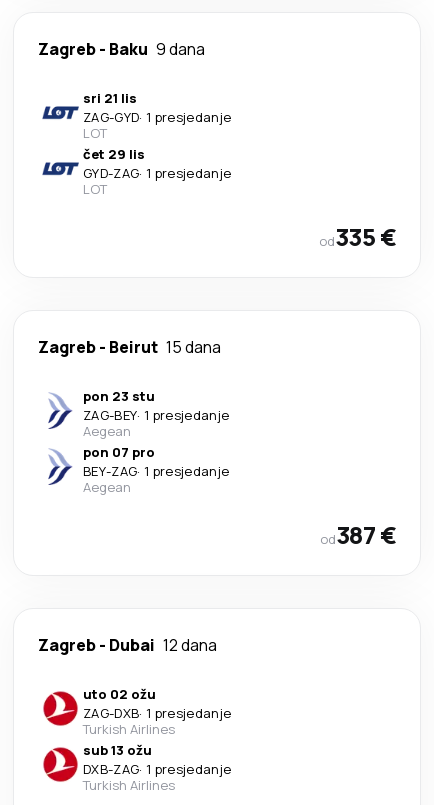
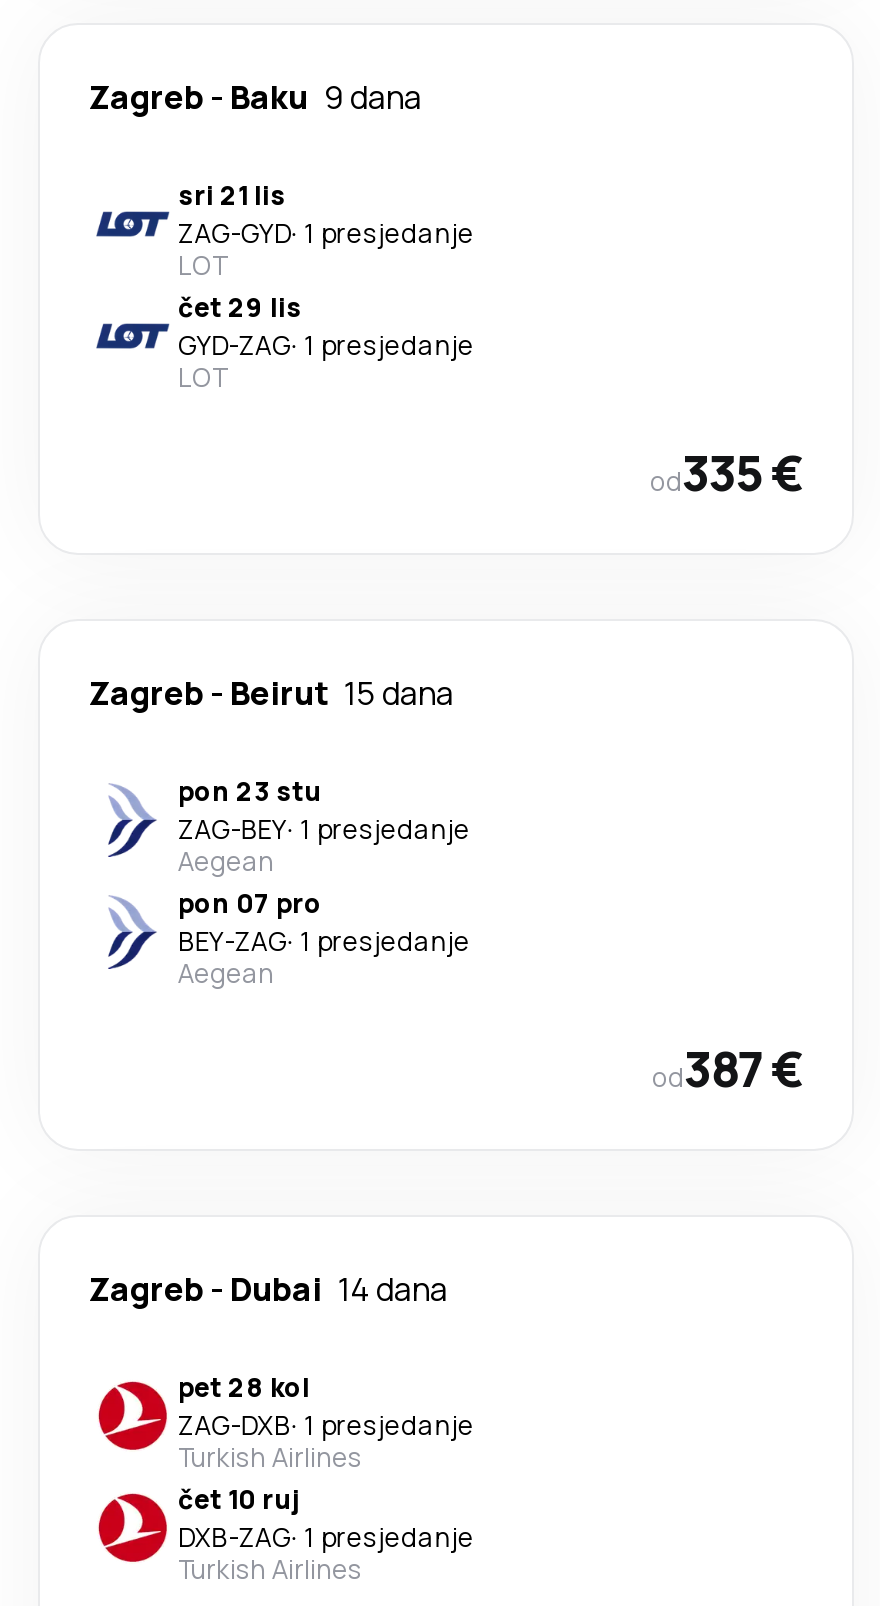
- Zagreb - Dubai 12 dana
+ Zagreb - Dubai 14 dana

- uto 02 ožu
+ pet 28 kol

- sub 13 ožu
+ čet 10 ruj
